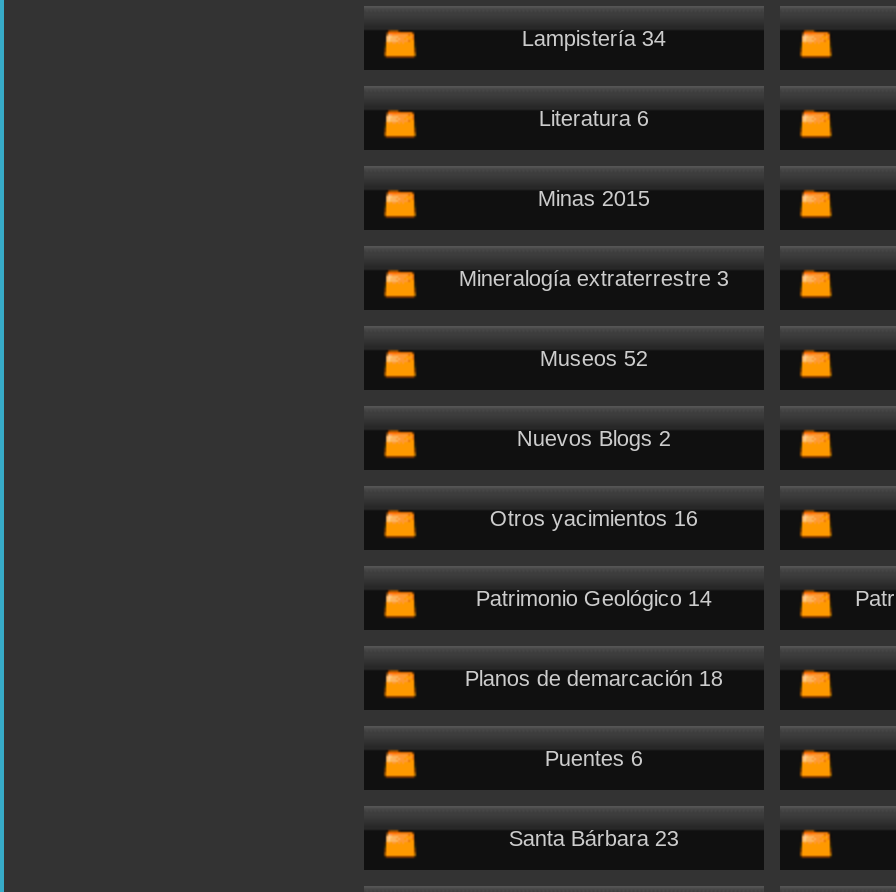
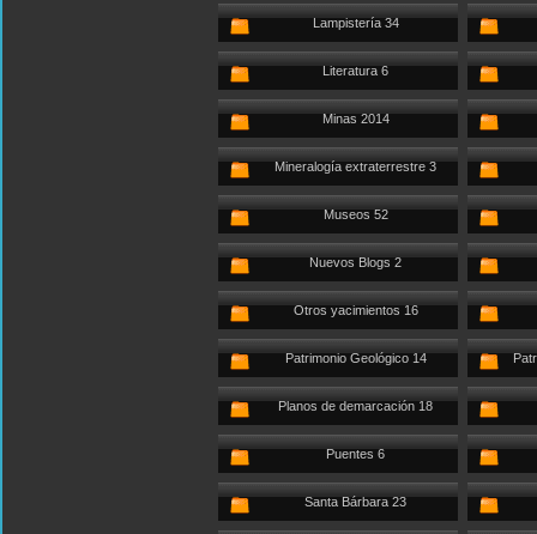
- Minas 2015
+ Minas 2014
